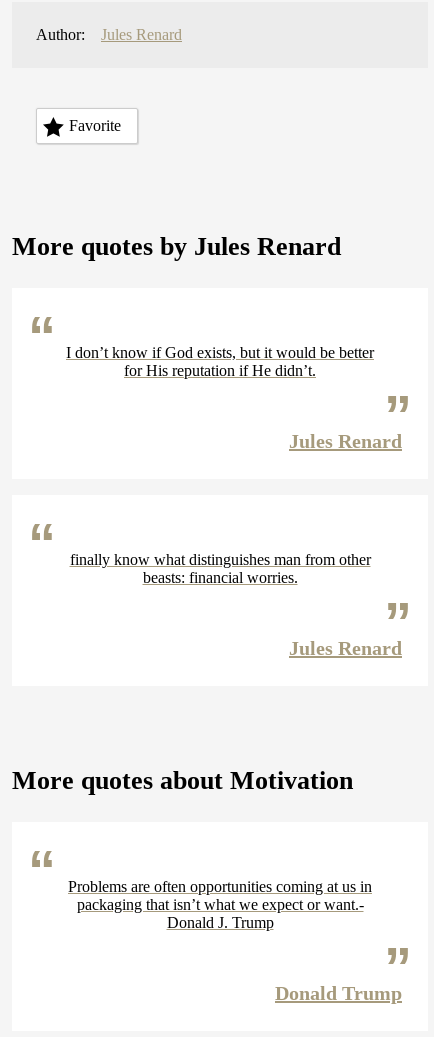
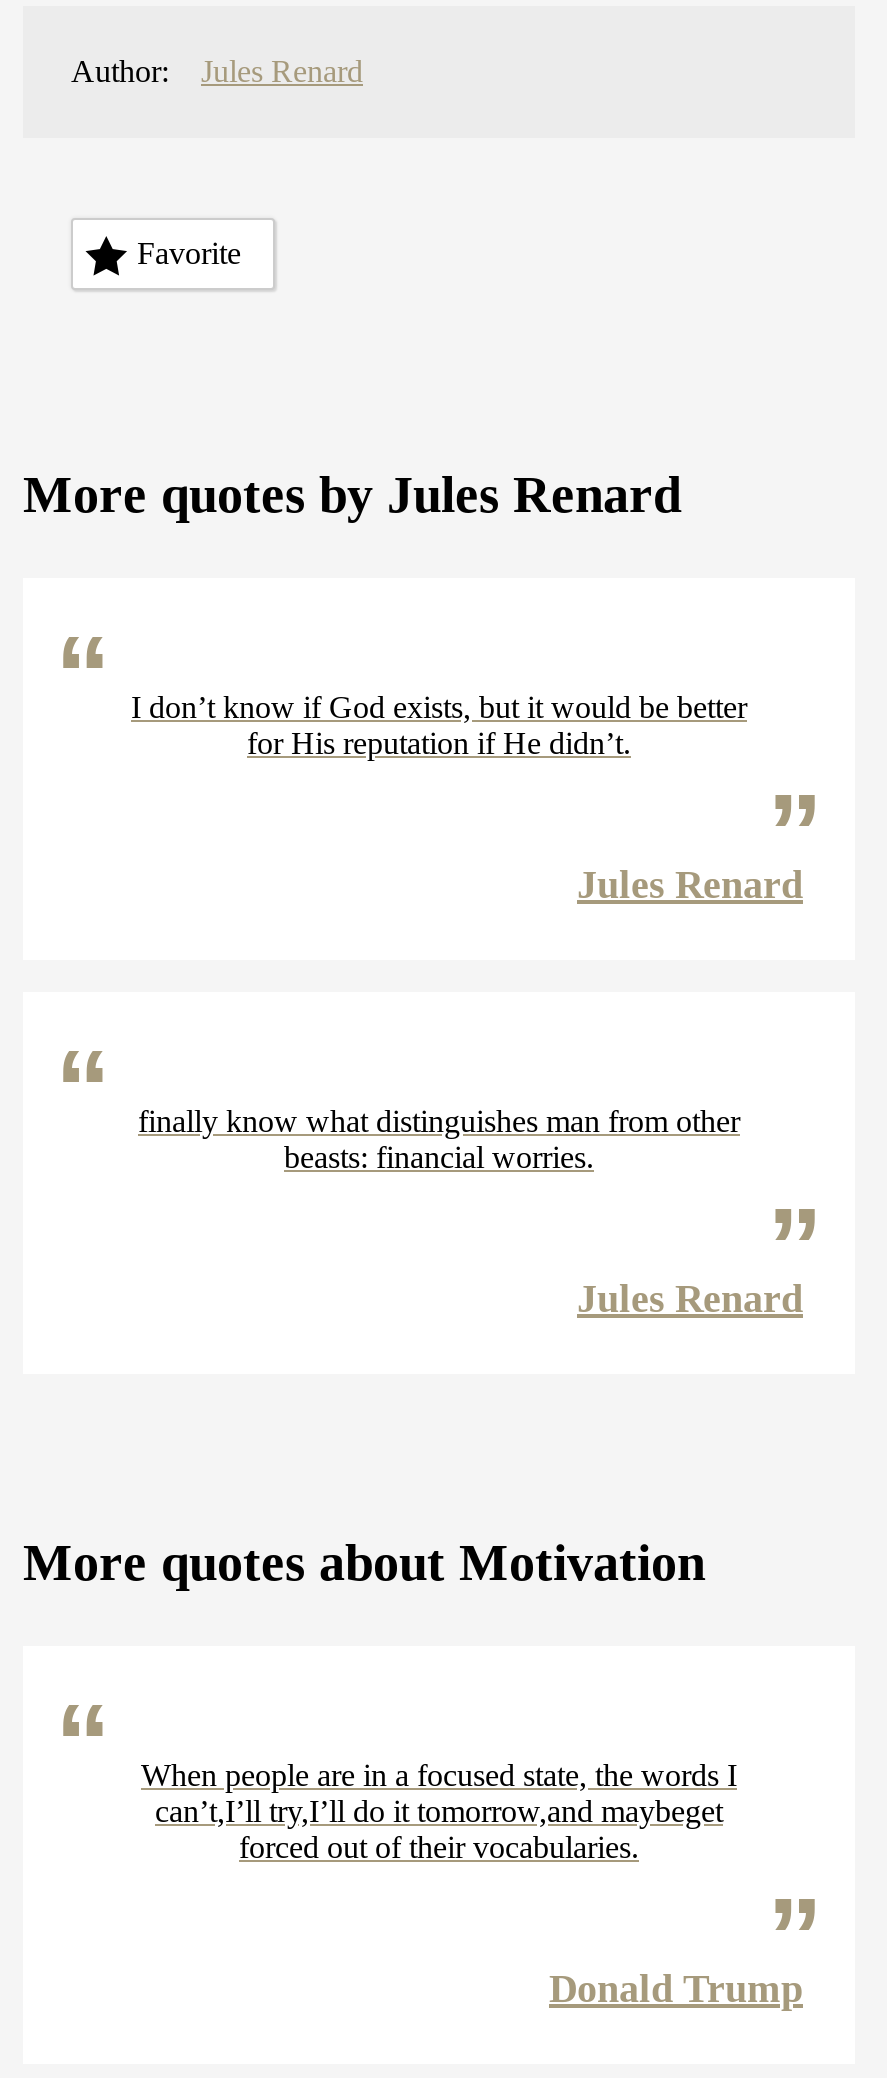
- Problems are often opportunities coming at us in
- packaging that isn’t what we expect or want.-
- Donald J. Trump
+ When people are in a focused state, the words I
+ can’t,I’ll try,I’ll do it tomorrow,and maybeget
+ forced out of their vocabularies.
